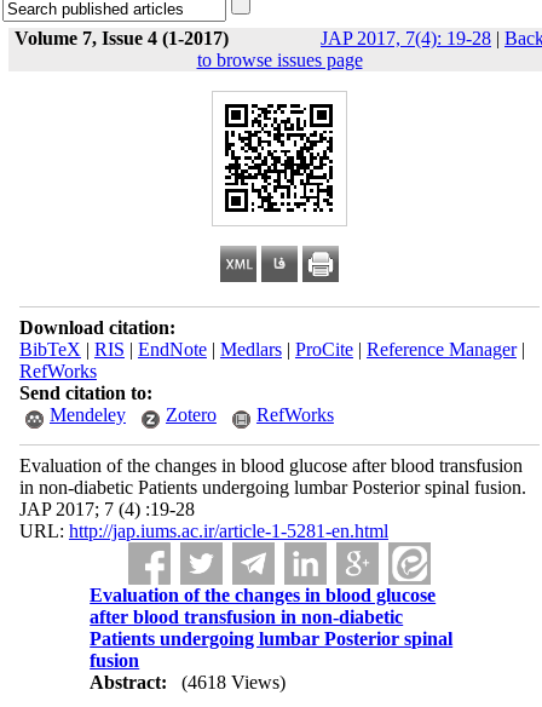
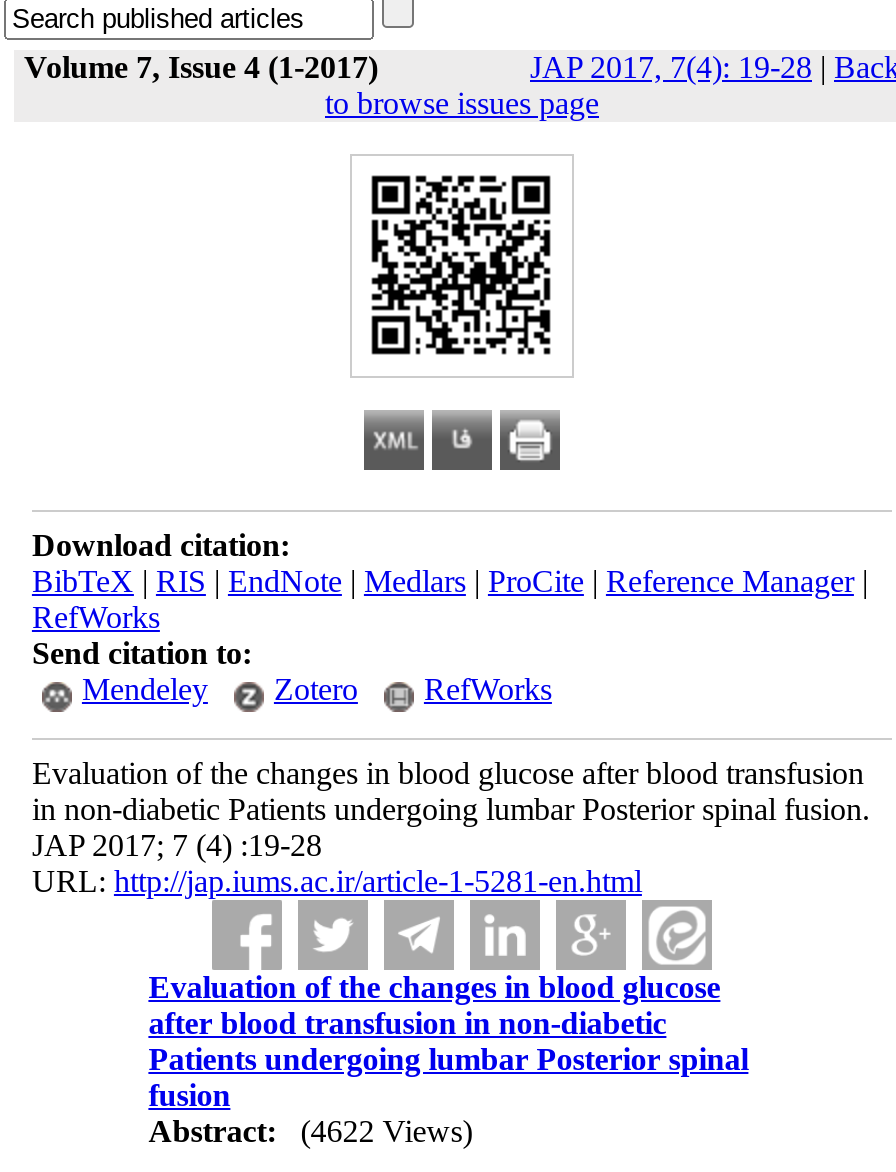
- Abstract: (4618 Views)
+ Abstract: (4622 Views)
